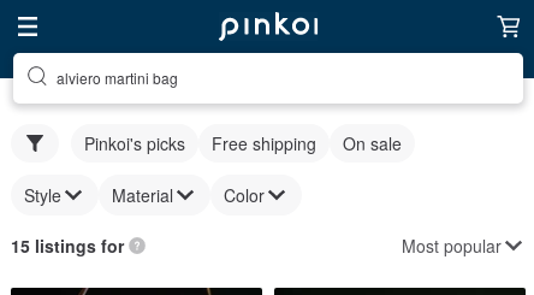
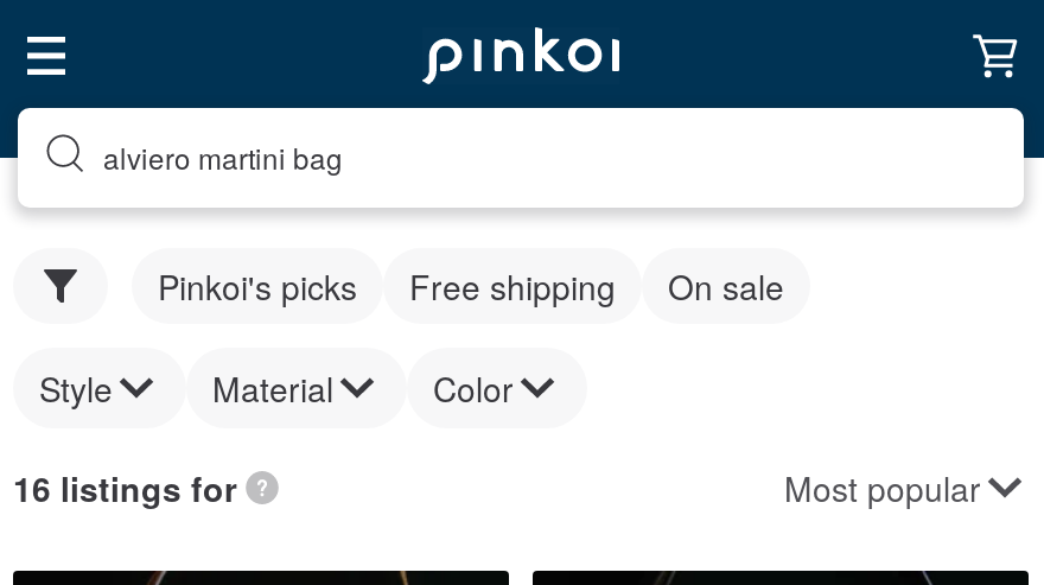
- 15 listings for
+ 16 listings for
